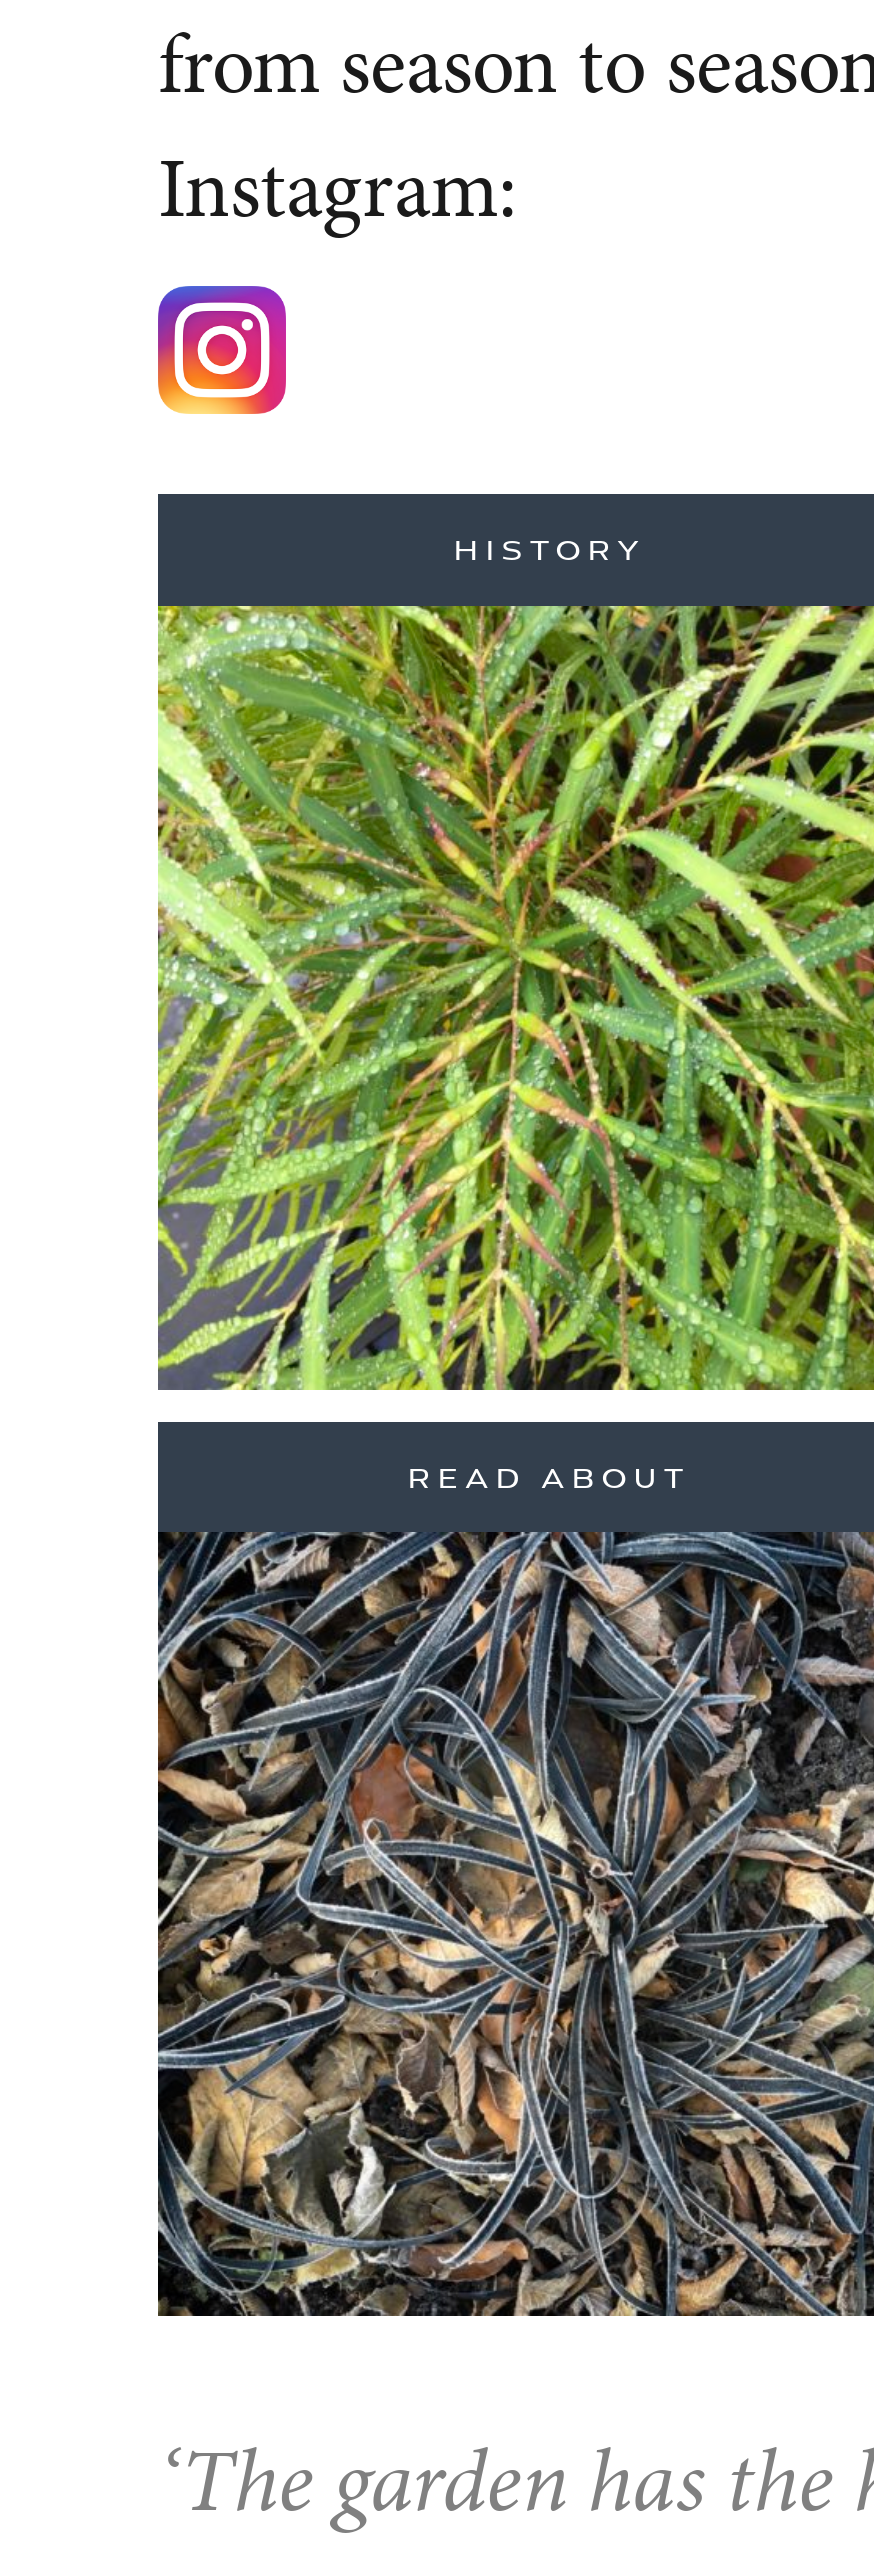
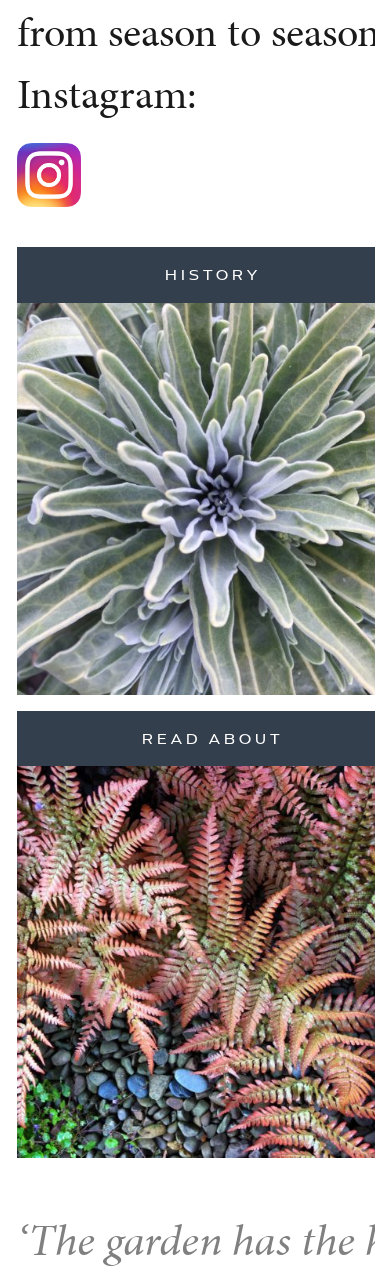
- [image]
+ [image]

- [image]
+ [image]
